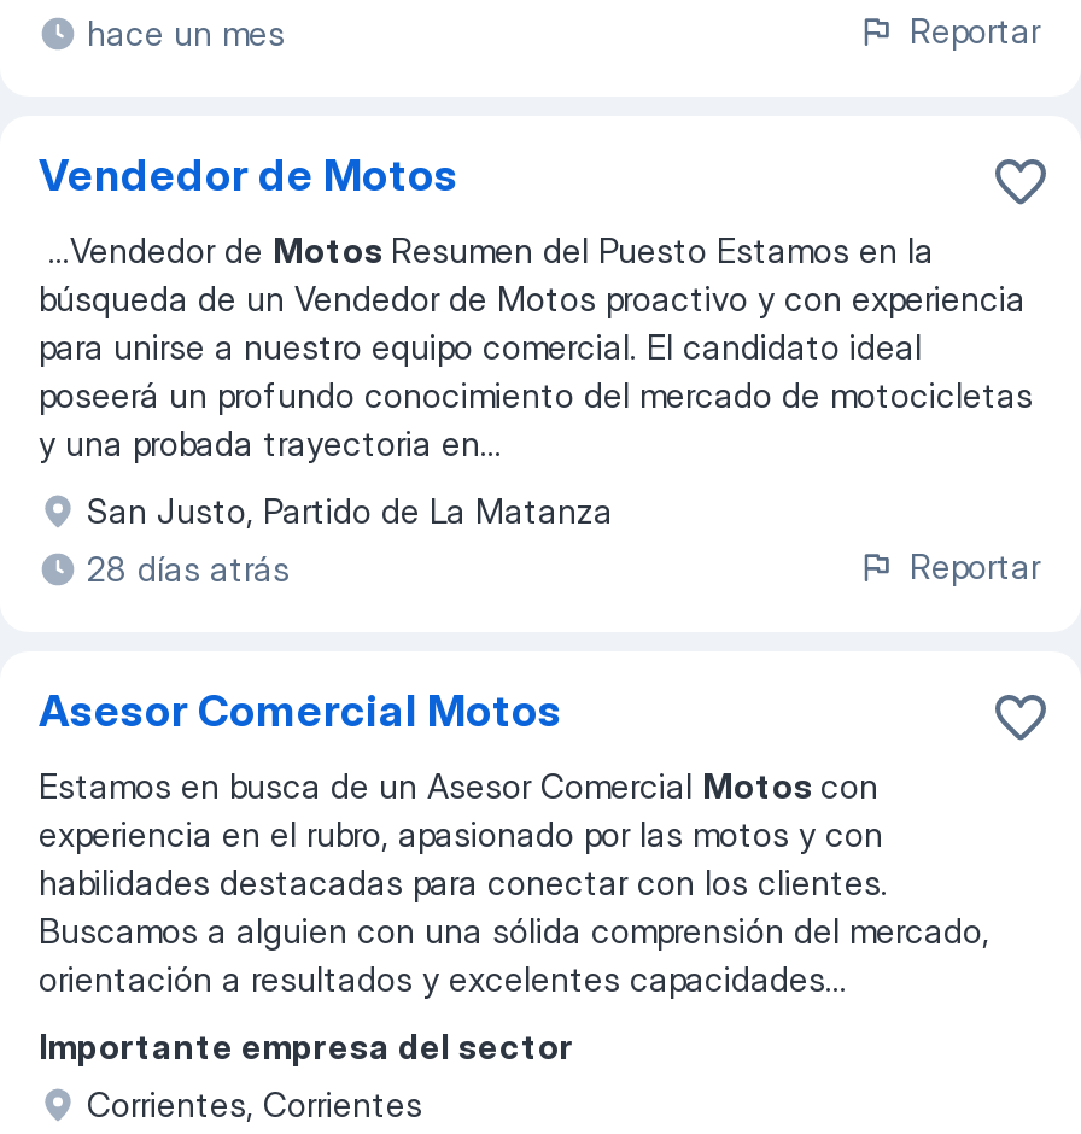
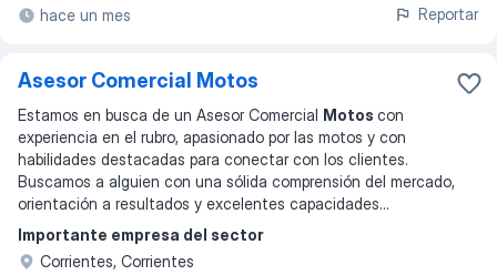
- Vendedor de Motos
- ...Vendedor de Motos Resumen del Puesto Estamos en la
- búsqueda de un Vendedor de Motos proactivo y con experiencia
- para unirse a nuestro equipo comercial. El candidato ideal
- poseerá un profundo conocimiento del mercado de motocicletas
- y una probada trayectoria en...
- Reportar

- San Justo, Partido de La Matanza
- 28 días atrás
